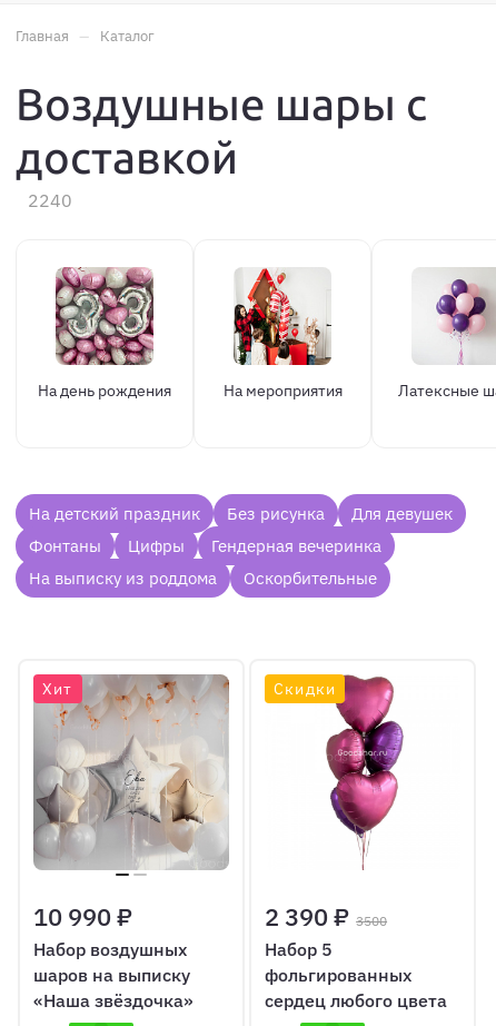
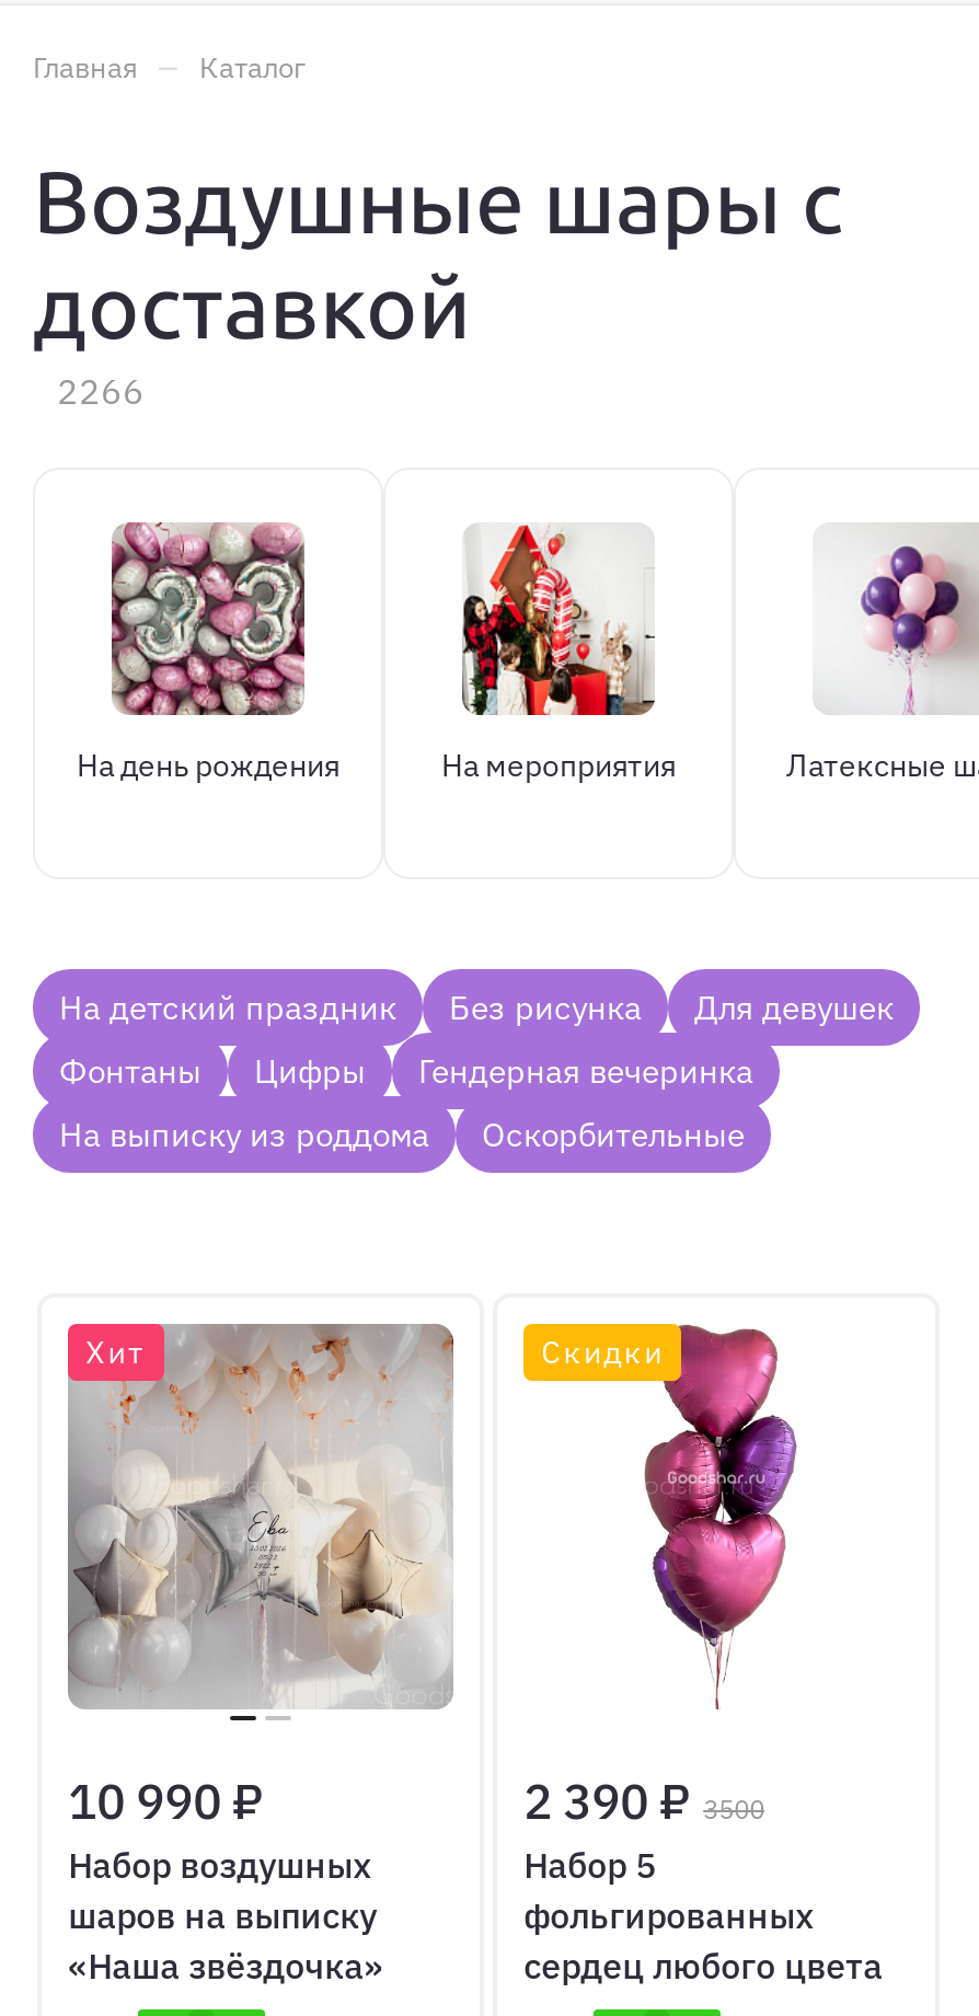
- 2240
+ 2266
